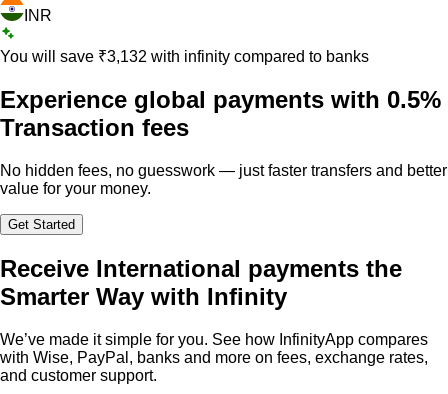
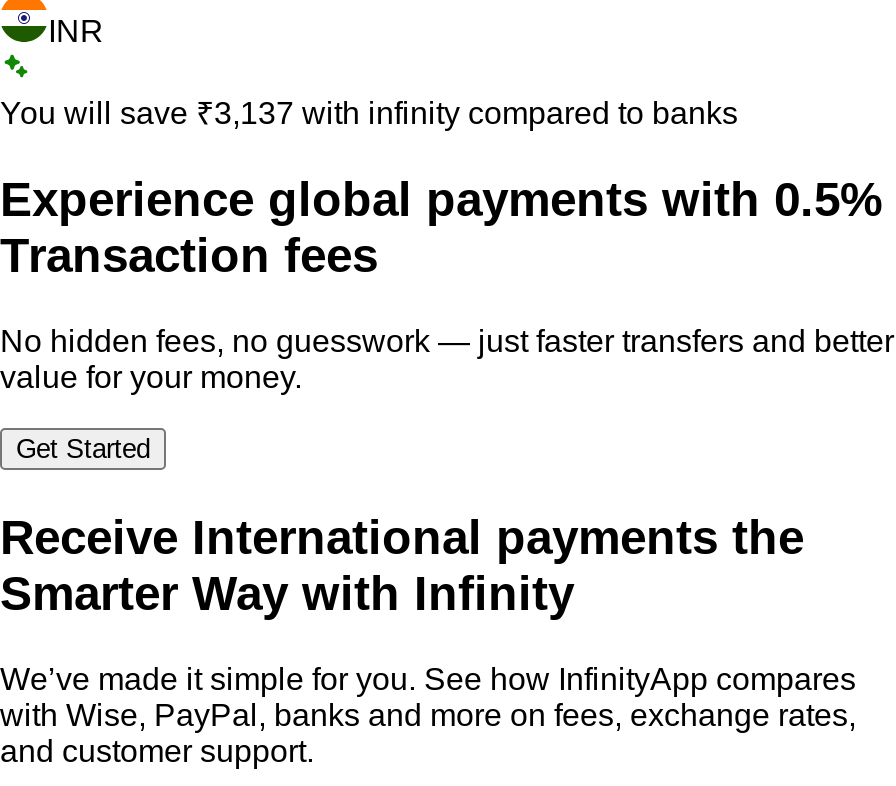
- You will save ₹3,132 with infinity compared to banks
+ You will save ₹3,137 with infinity compared to banks
